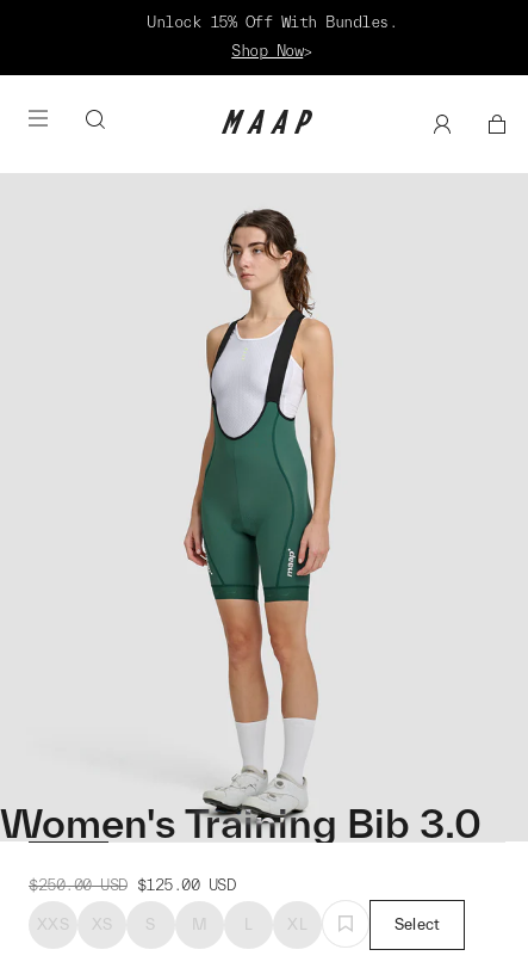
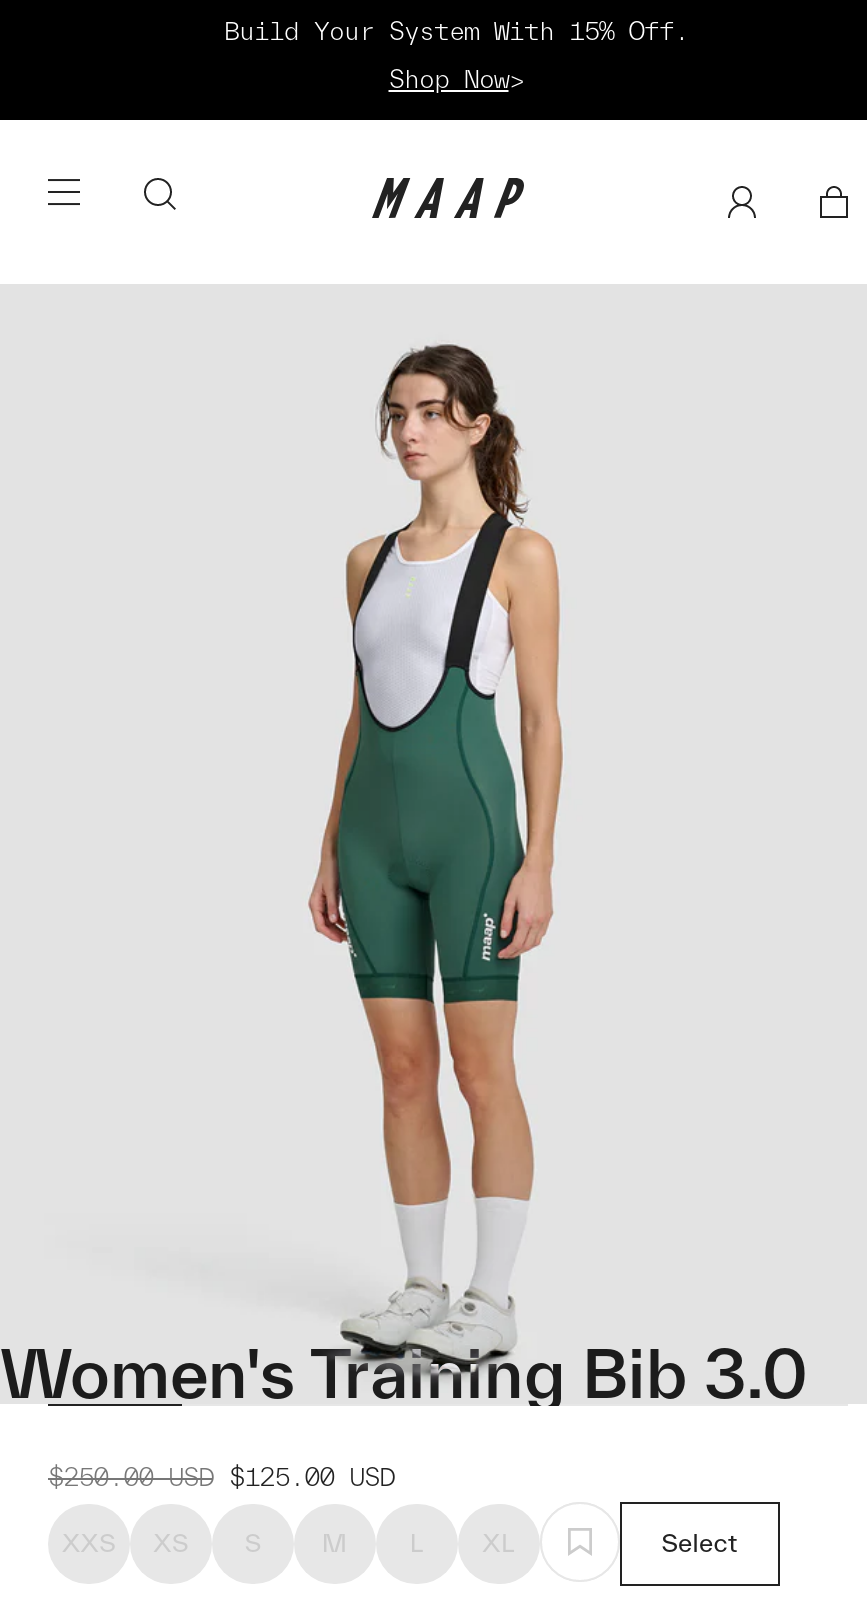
- Unlock 15% Off With Bundles.
+ Build Your System With 15% Off.
